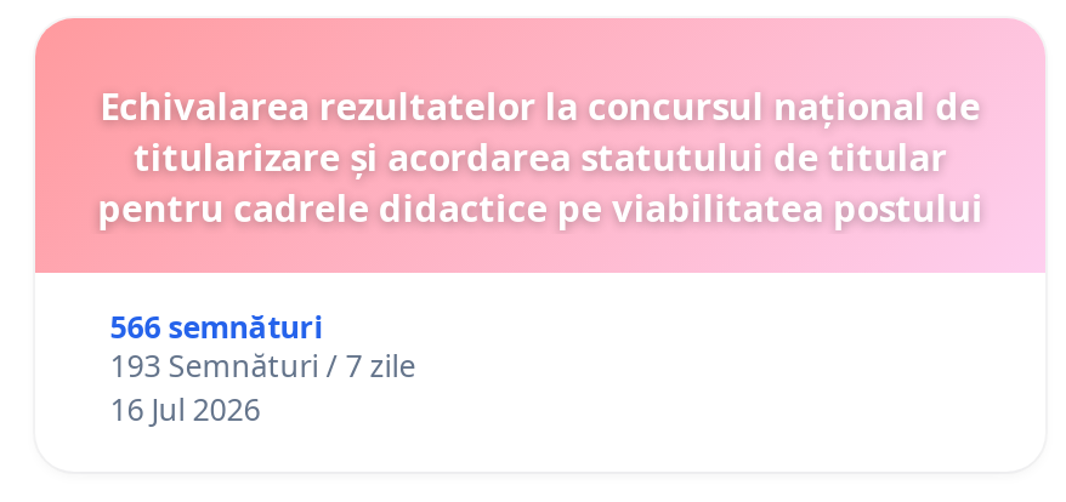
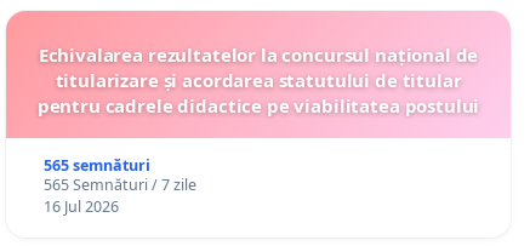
- 566 semnături
+ 565 semnături

- 193 Semnături / 7 zile
+ 565 Semnături / 7 zile
